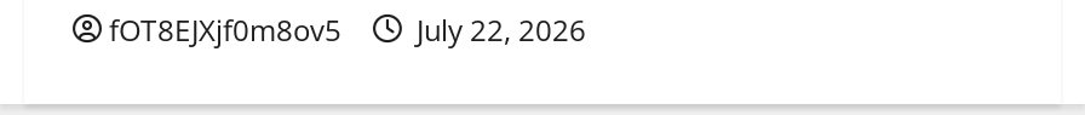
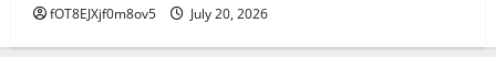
- fOT8EJXjf0m8ov5 July 22, 2026
+ fOT8EJXjf0m8ov5 July 20, 2026
